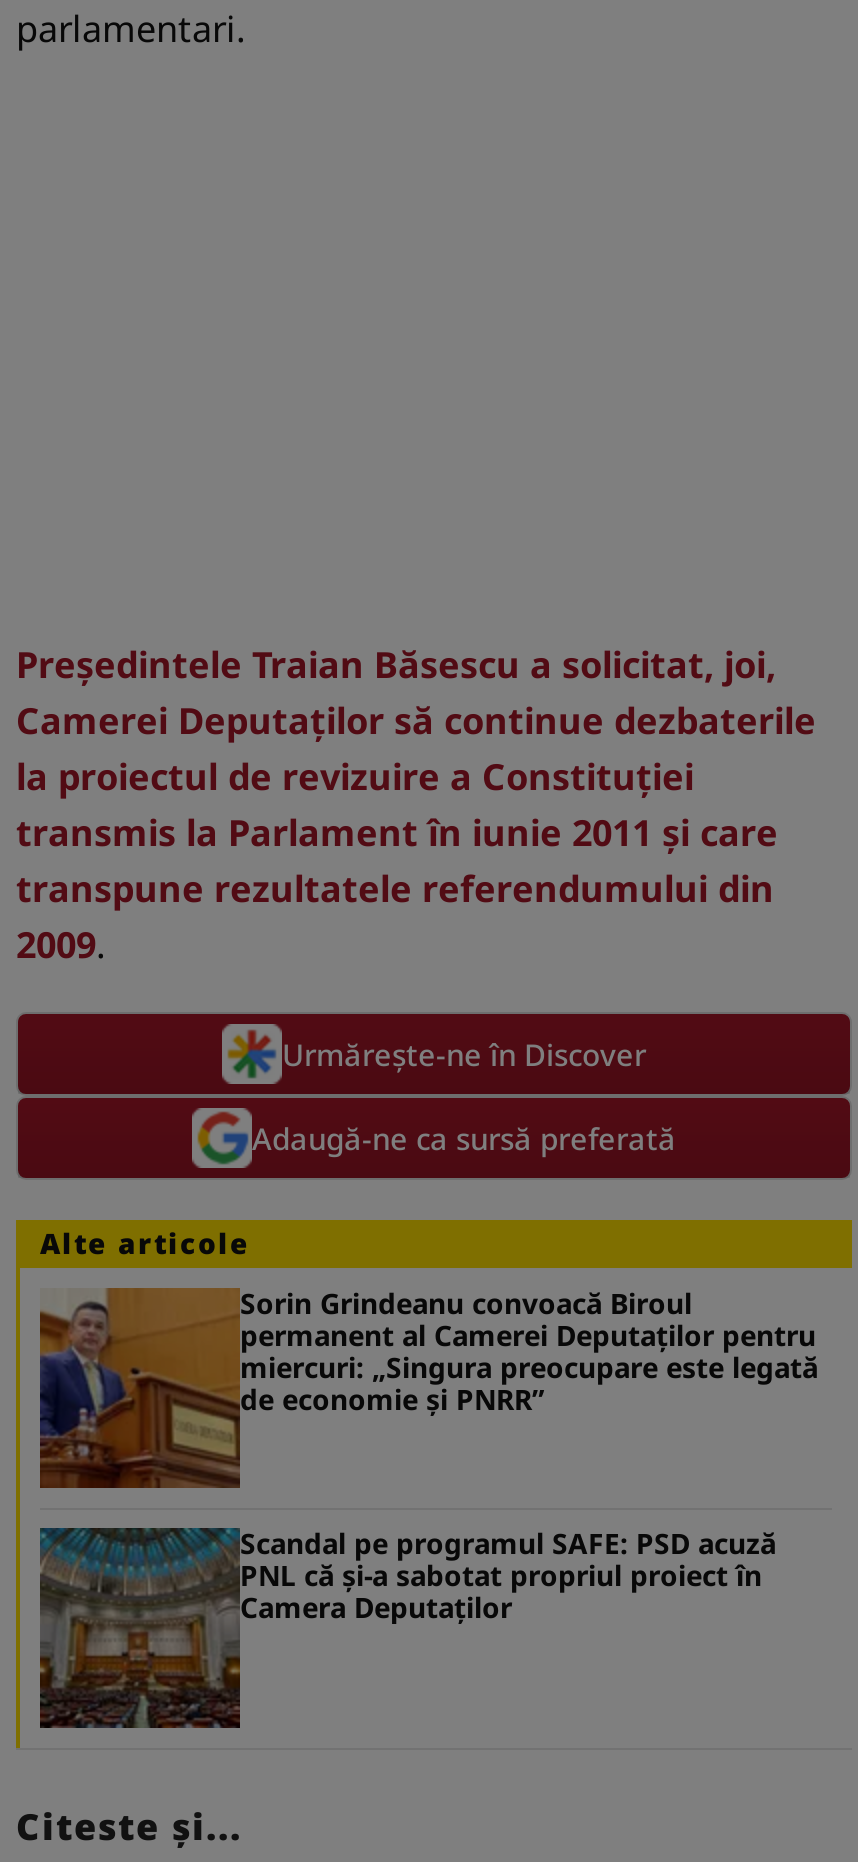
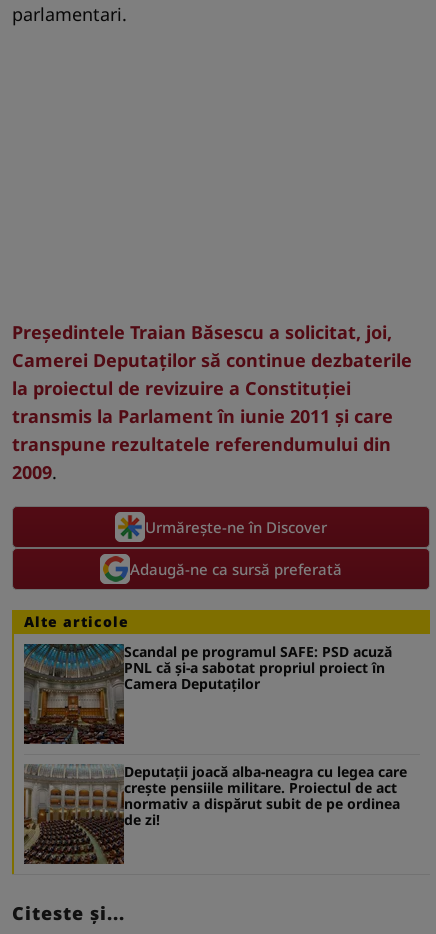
- [image]
- Sorin Grindeanu convoacă Biroul
- permanent al Camerei Deputaților pentru
- miercuri: „Singura preocupare este legată
- de economie și PNRR”

moved up: [image] | Scandal pe programul SAFE: PSD acuză | PNL că și-a sabotat propriul proiect în | Camera Deputaților

+ [image]
+ Deputații joacă alba-neagra cu legea care
+ crește pensiile militare. Proiectul de act
+ normativ a dispărut subit de pe ordinea
+ de zi!
